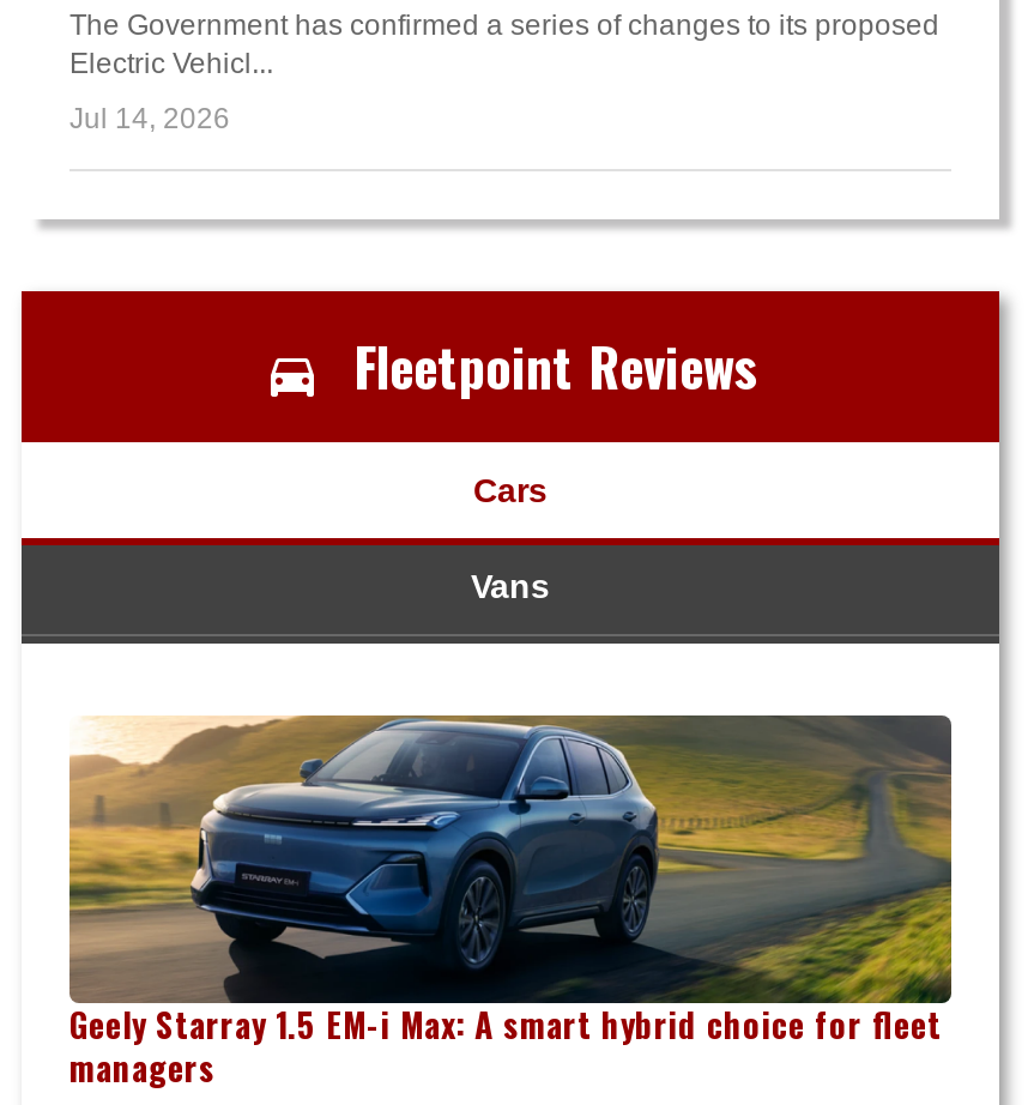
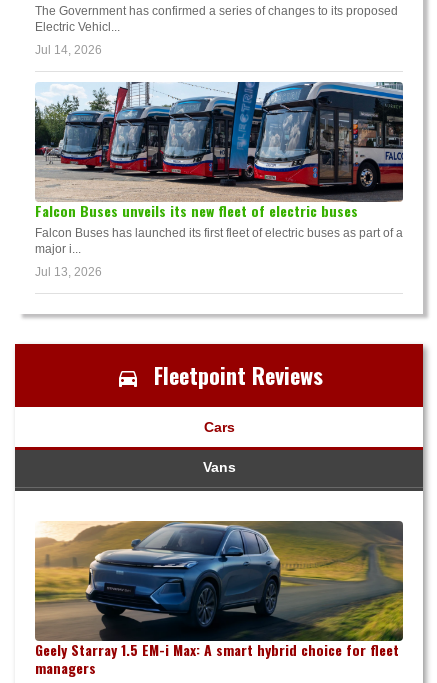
+ [image]
+ Falcon Buses unveils its new fleet of electric buses
+ Falcon Buses has launched its first fleet of electric buses as part of a
+ major i...
+ Jul 13, 2026
